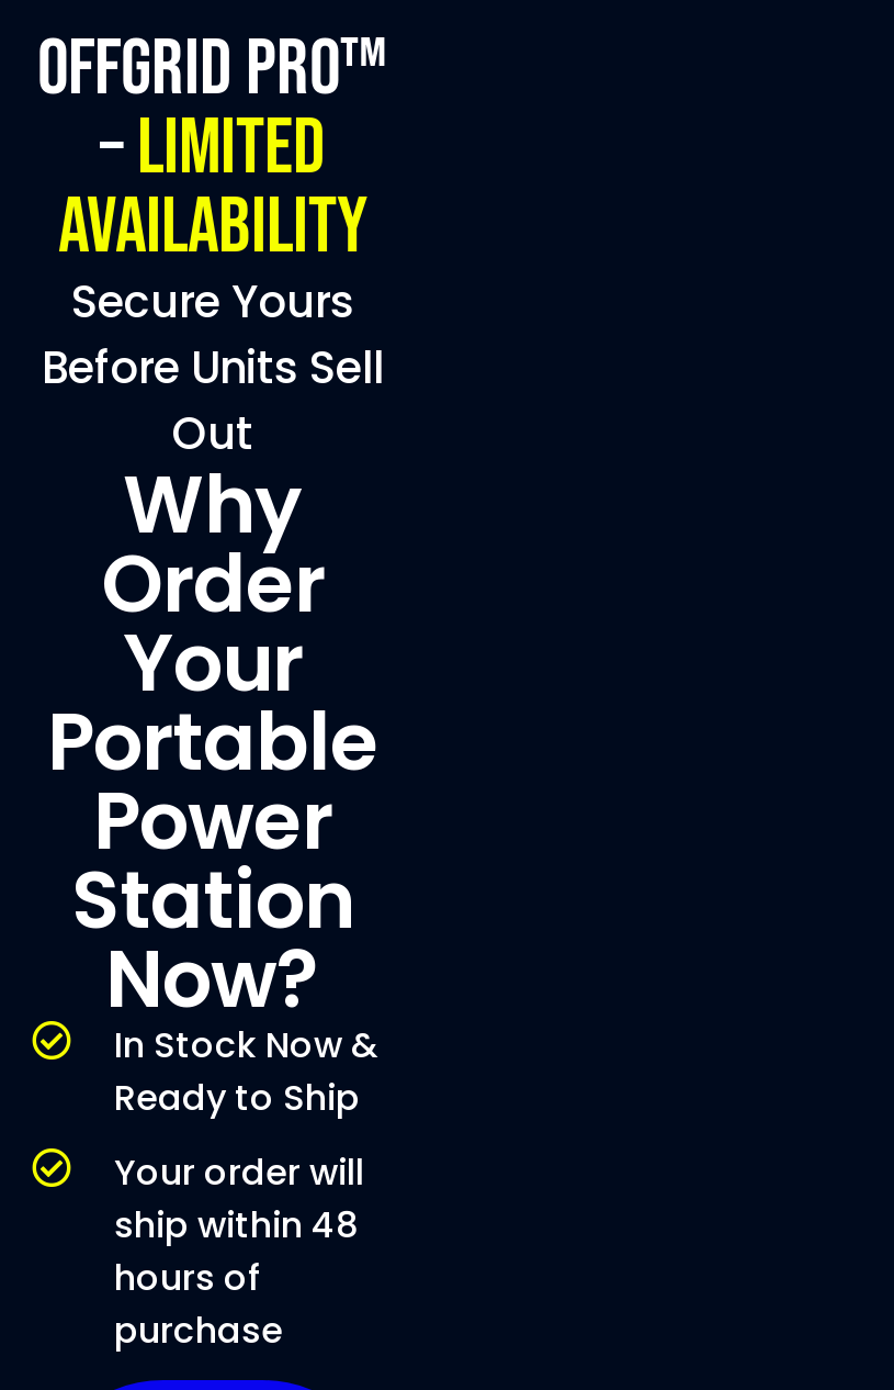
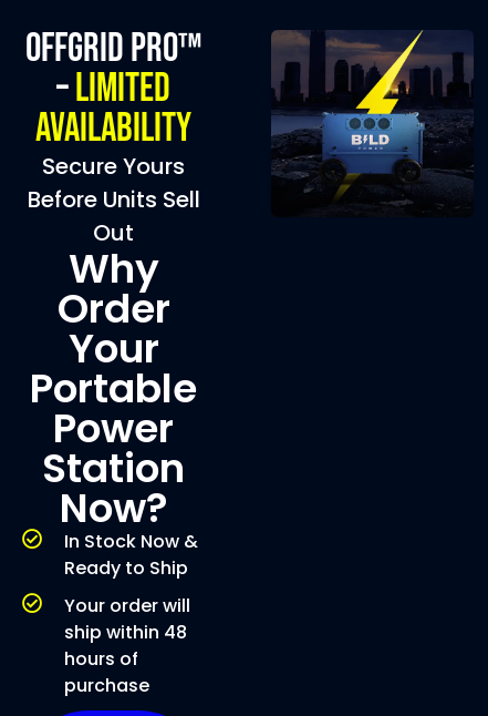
+ [image]
